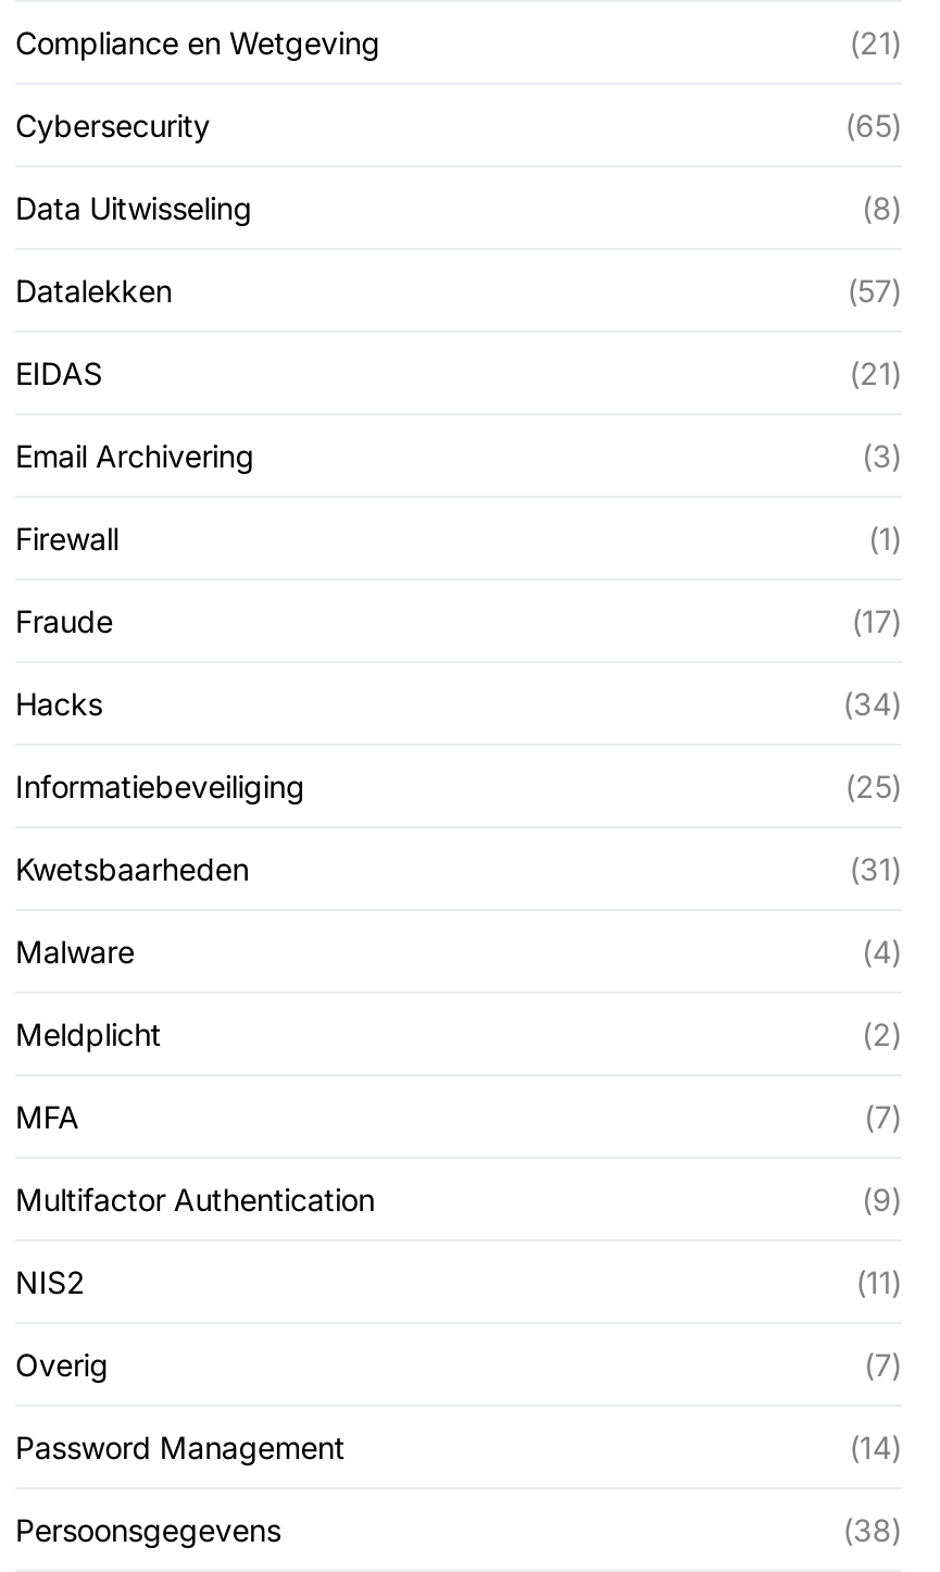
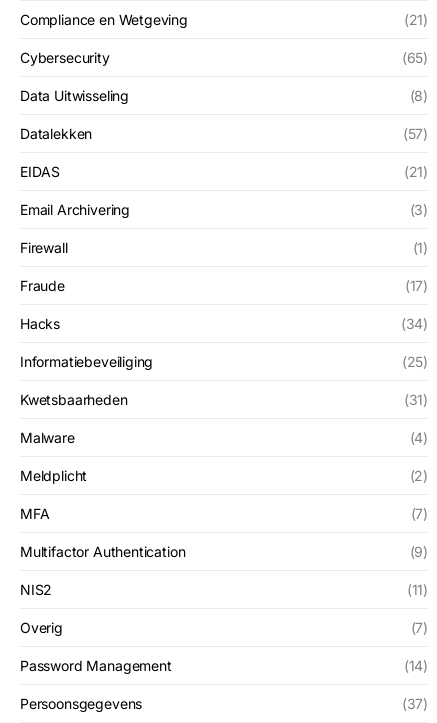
- (38)
+ (37)
